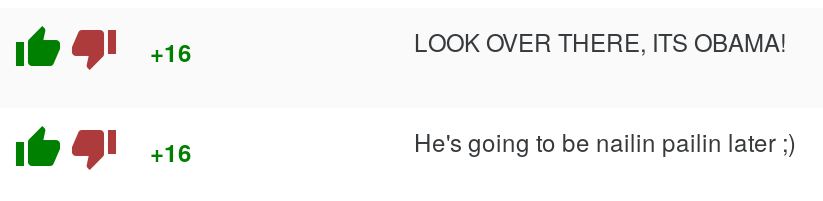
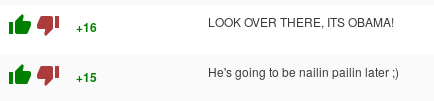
- +16
+ +15
